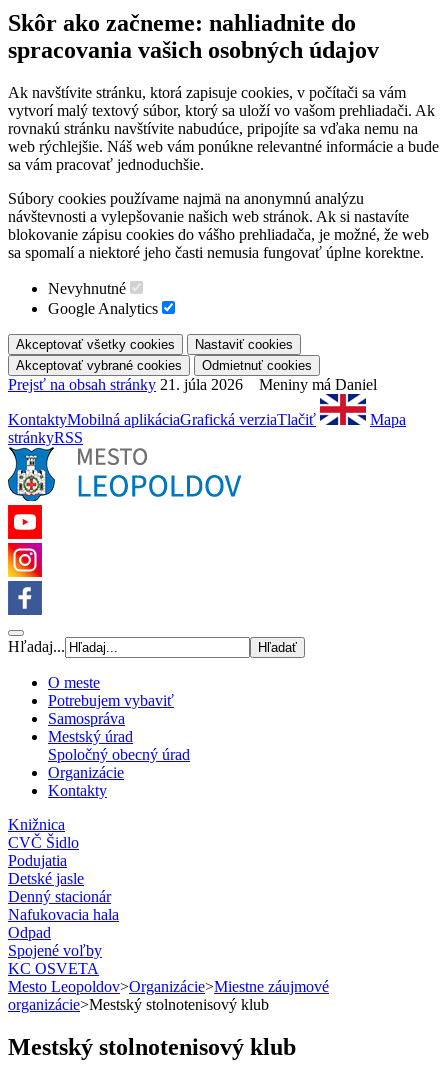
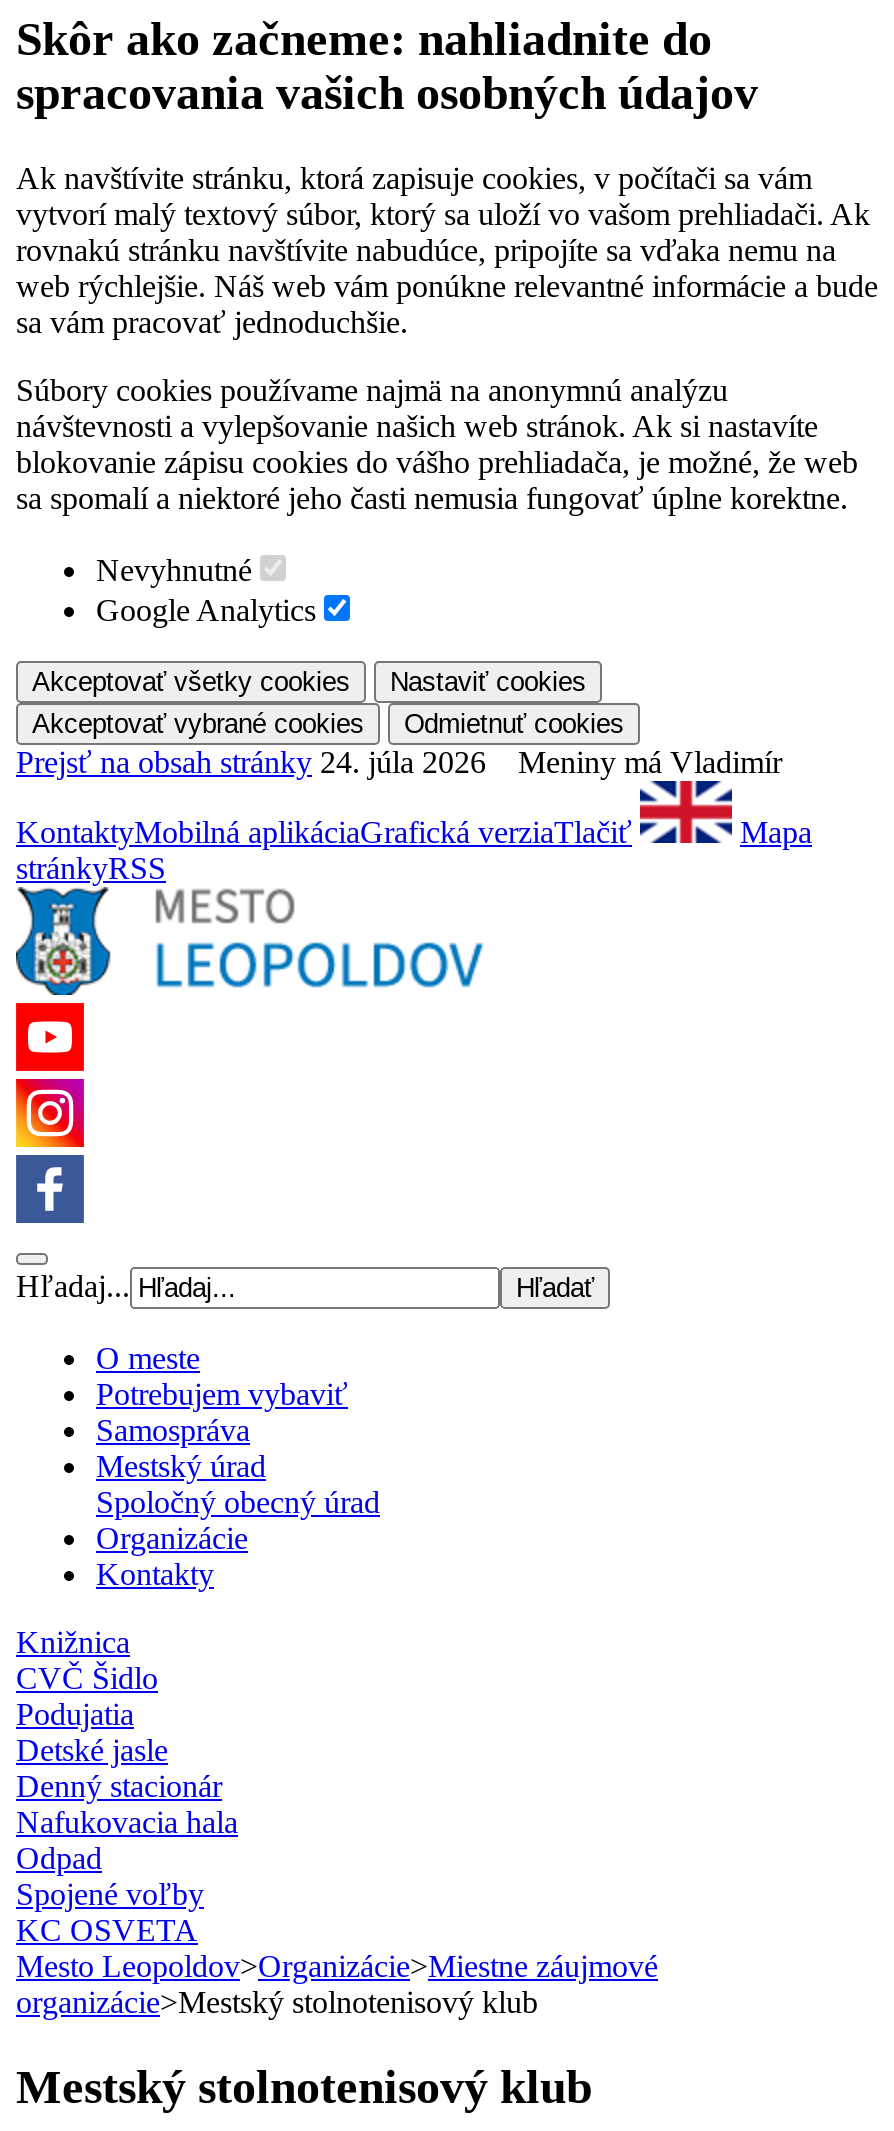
- Prejsť na obsah stránky 21. júla 2026 Meniny má Daniel
+ Prejsť na obsah stránky 24. júla 2026 Meniny má Vladimír
